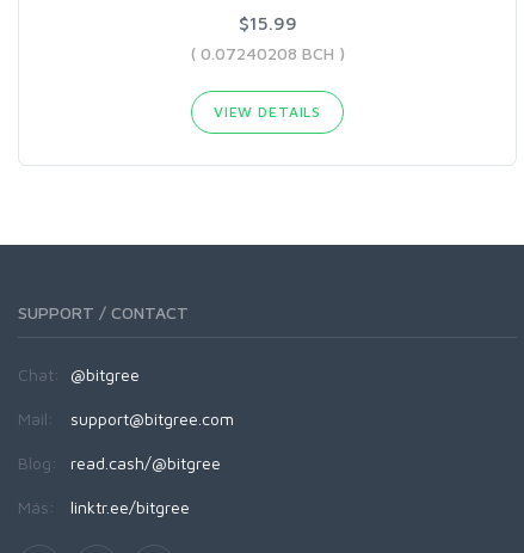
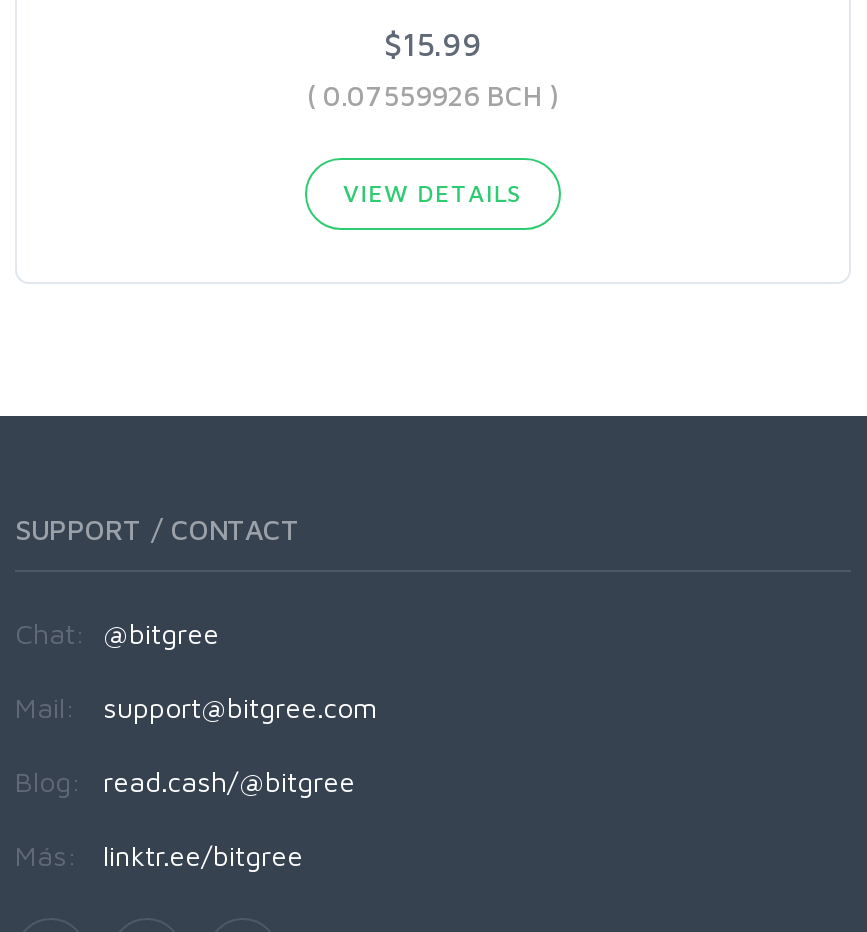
- ( 0.07240208 BCH )
+ ( 0.07559926 BCH )
